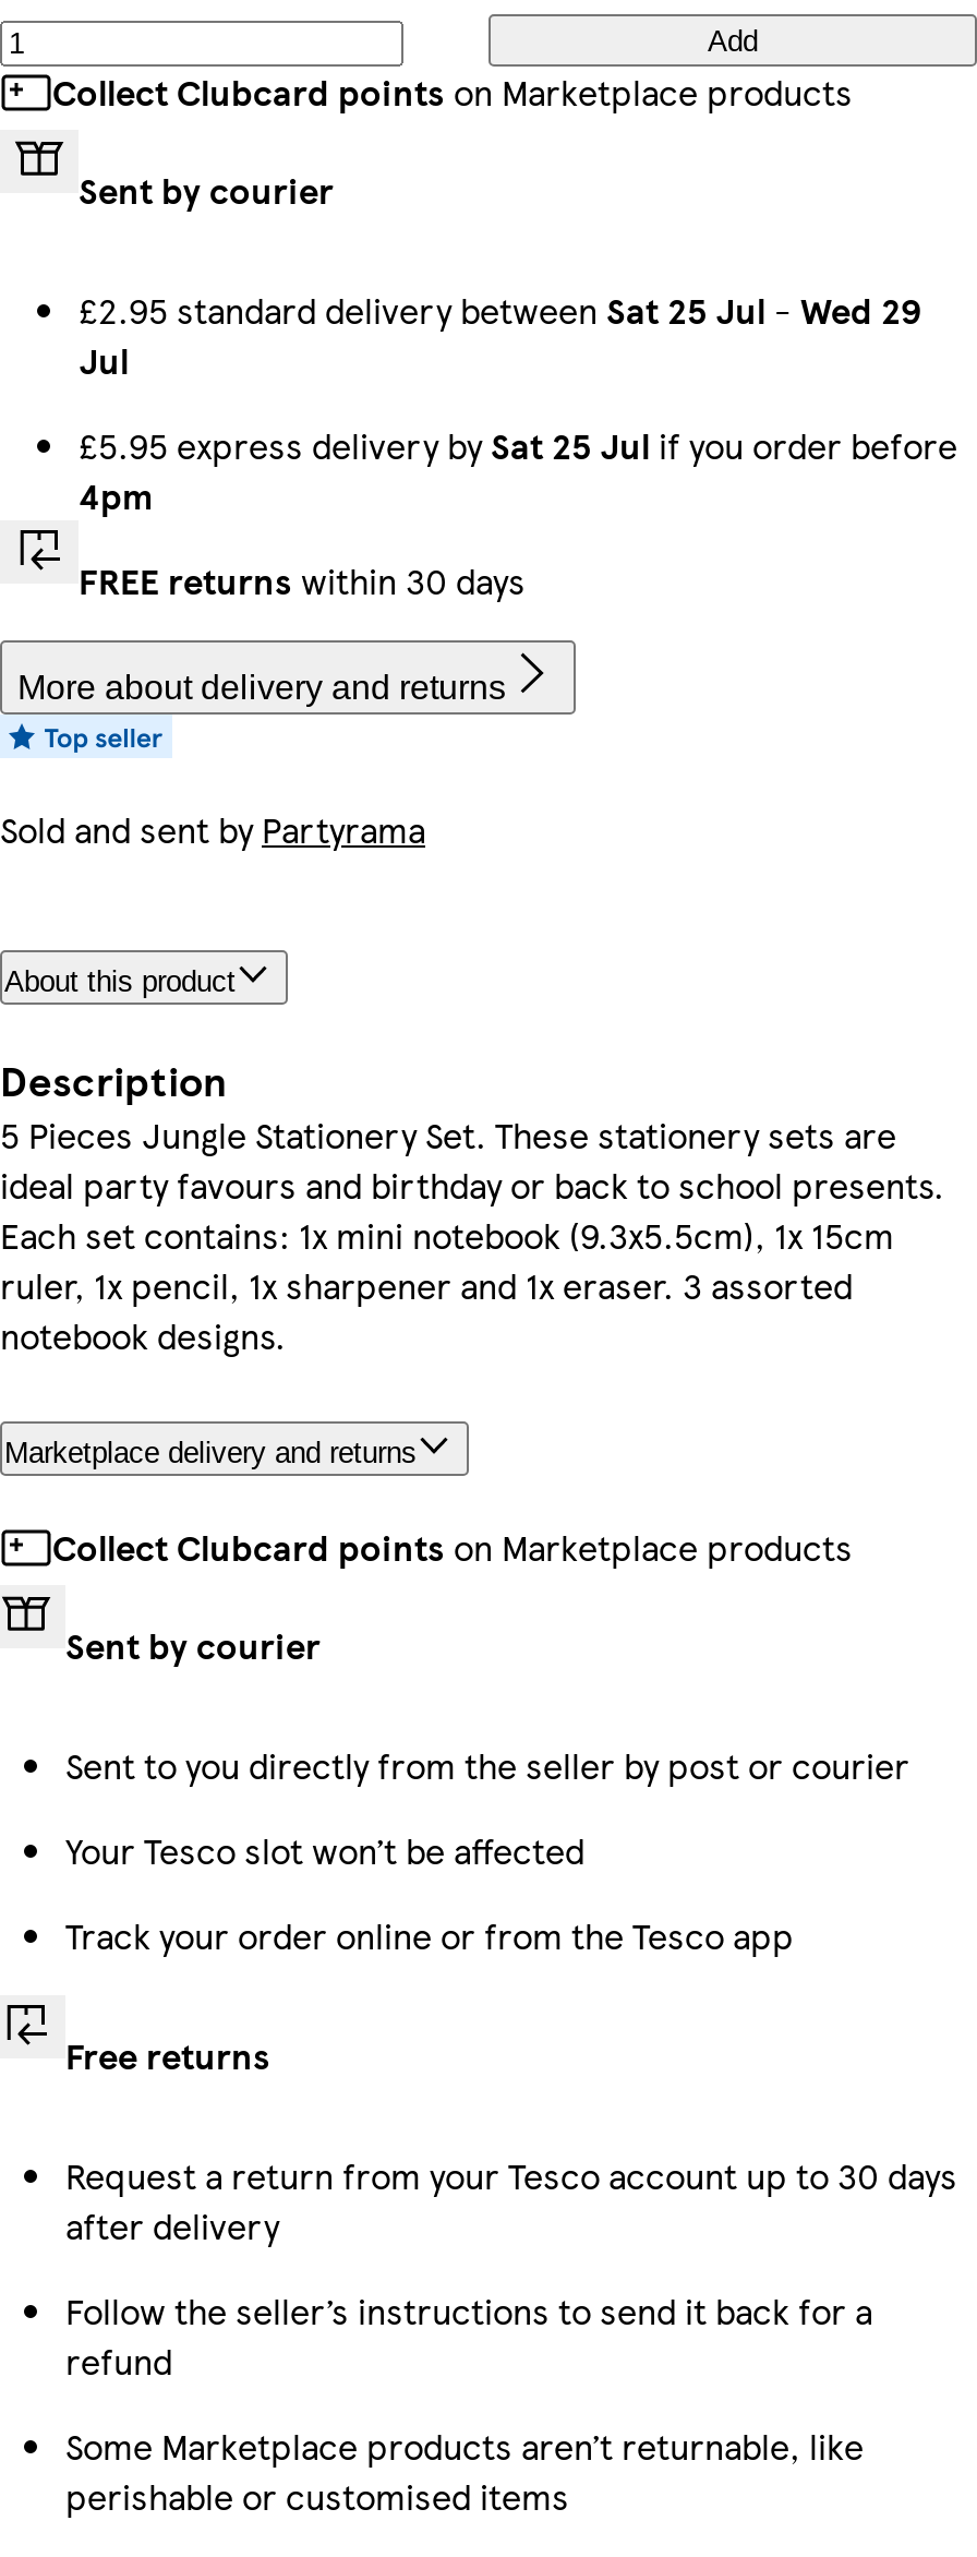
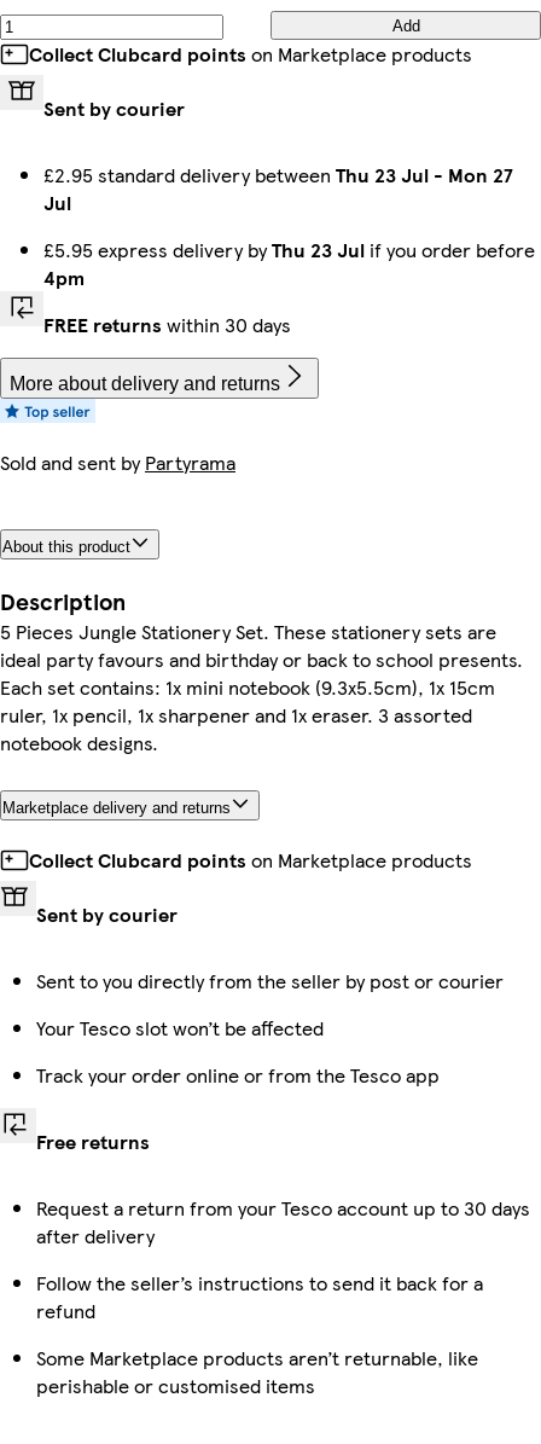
- £2.95 standard delivery between Sat 25 Jul - Wed 29
+ £2.95 standard delivery between Thu 23 Jul - Mon 27

- £5.95 express delivery by Sat 25 Jul if you order before
+ £5.95 express delivery by Thu 23 Jul if you order before
